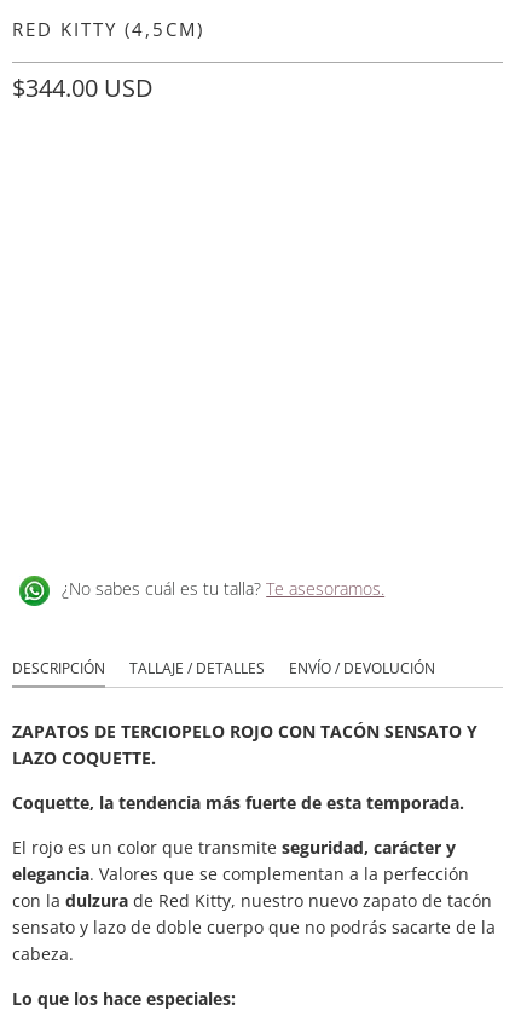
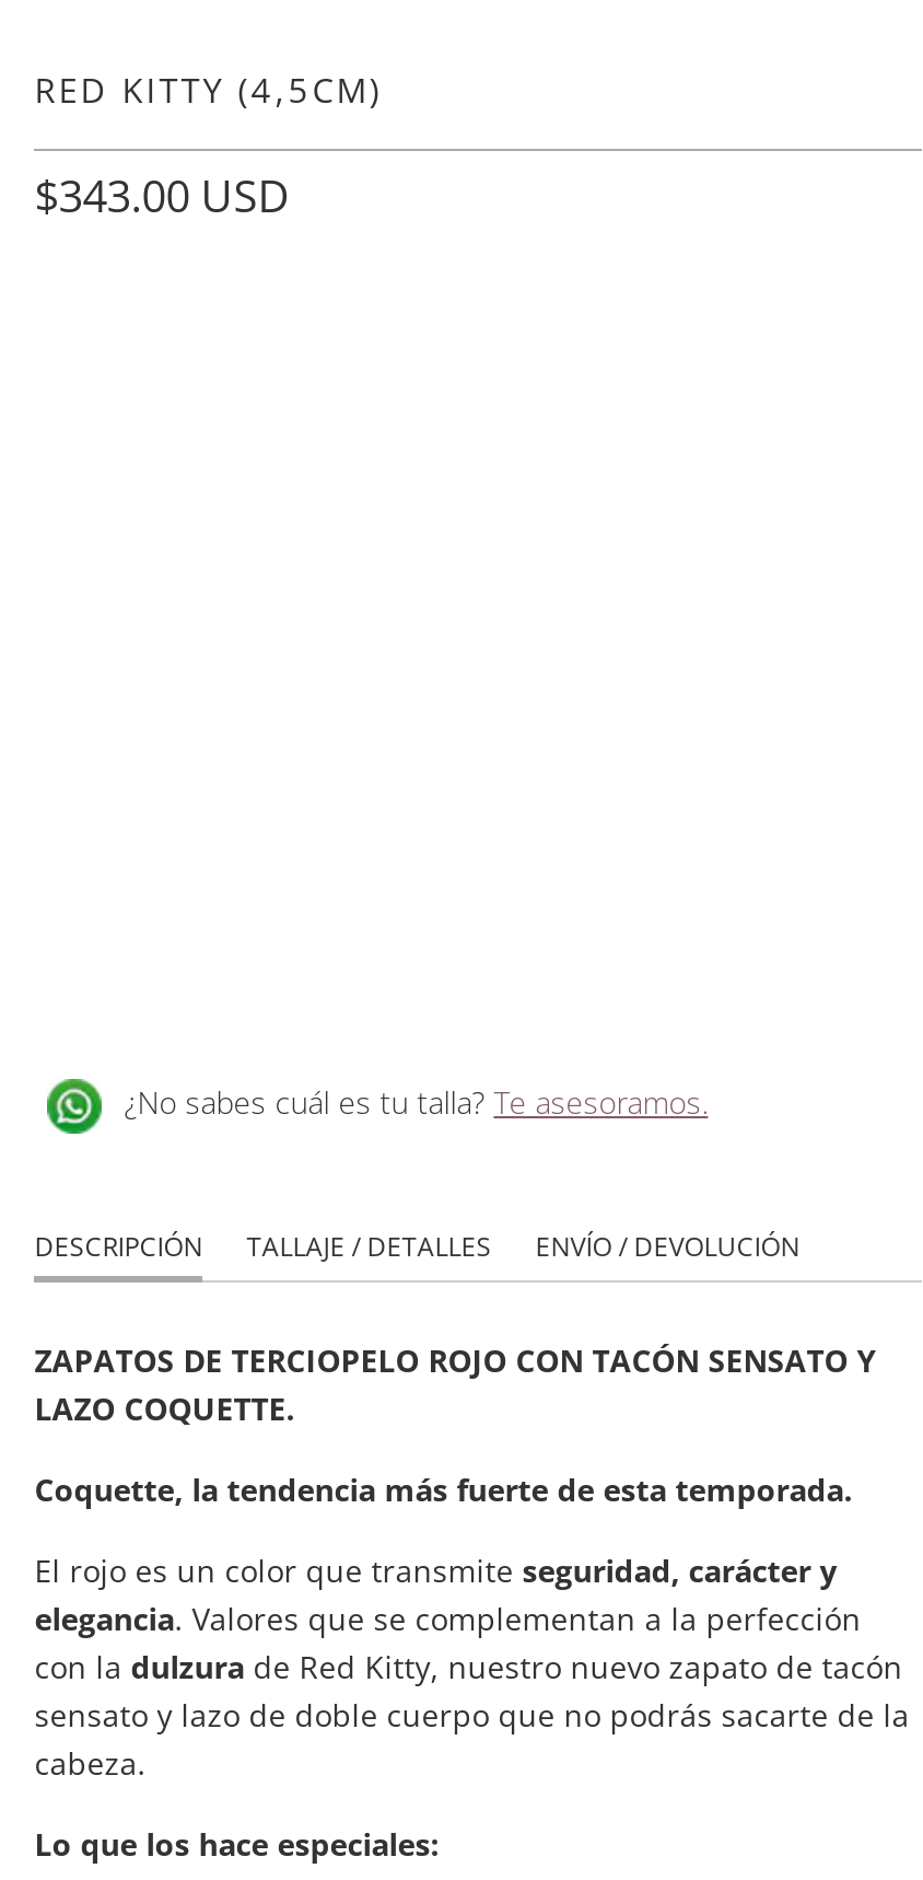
- $344.00 USD
+ $343.00 USD
